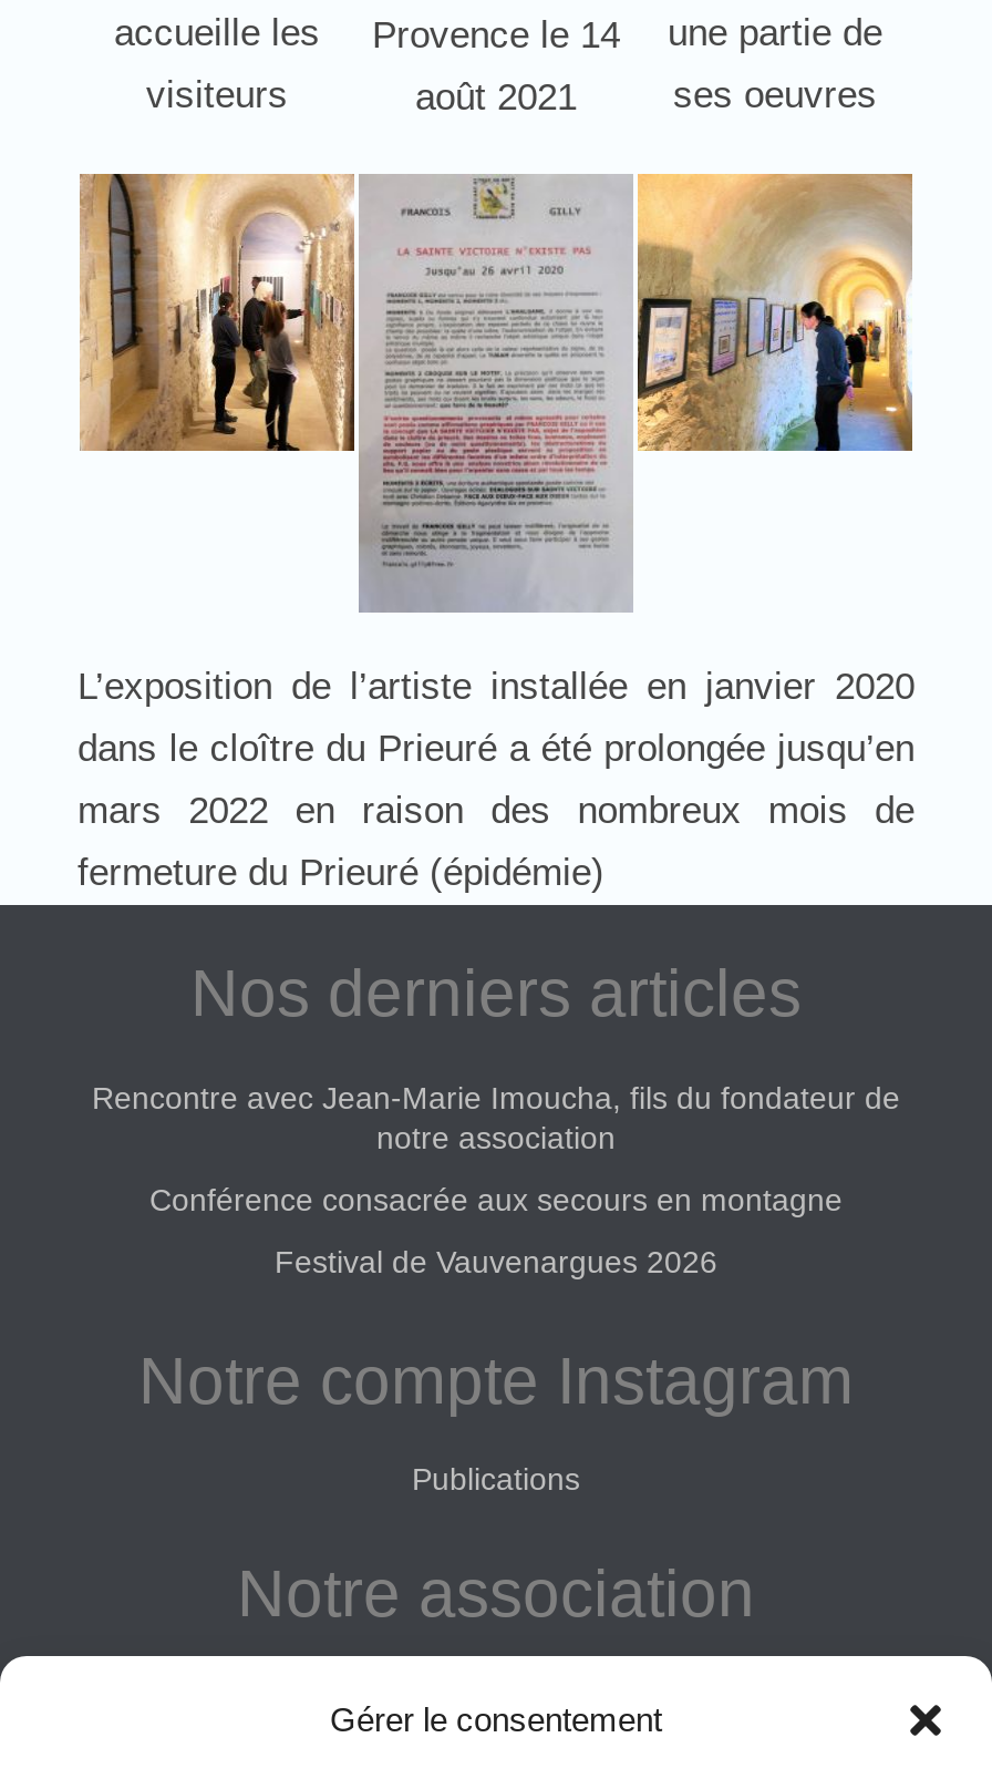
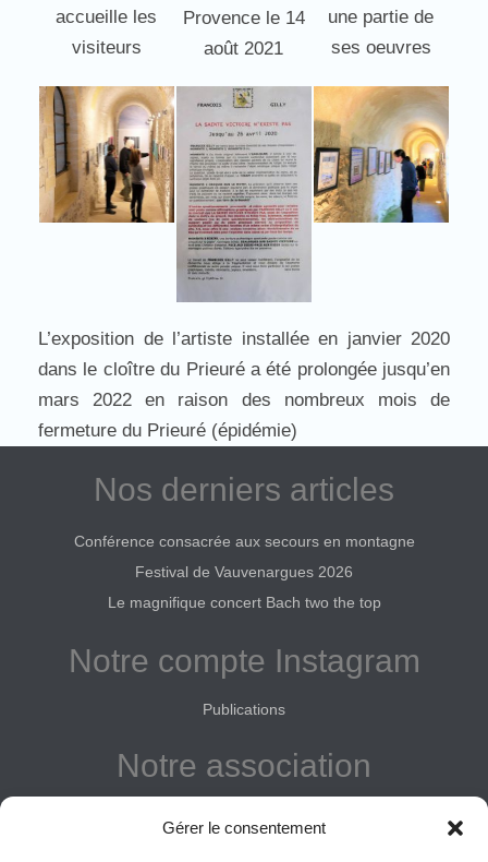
- Rencontre avec Jean-Marie Imoucha, fils du fondateur de
- notre association

moved up: Conférence consacrée aux secours en montagne | Festival de Vauvenargues 2026

+ Le magnifique concert Bach two the top
